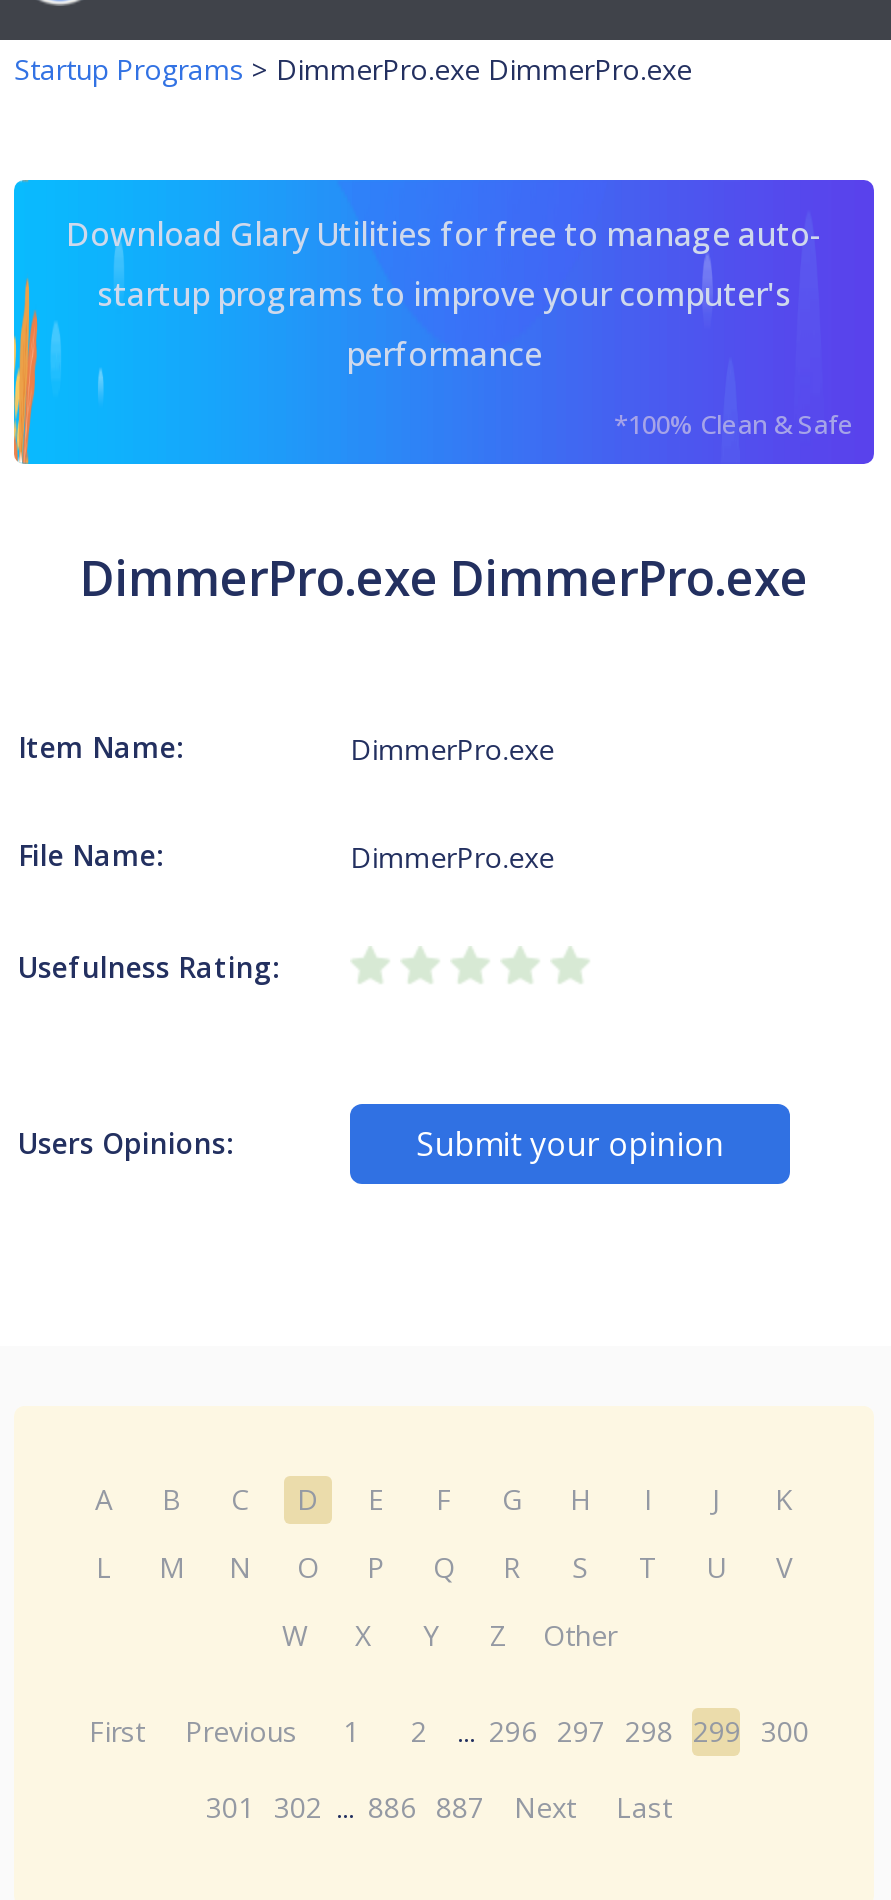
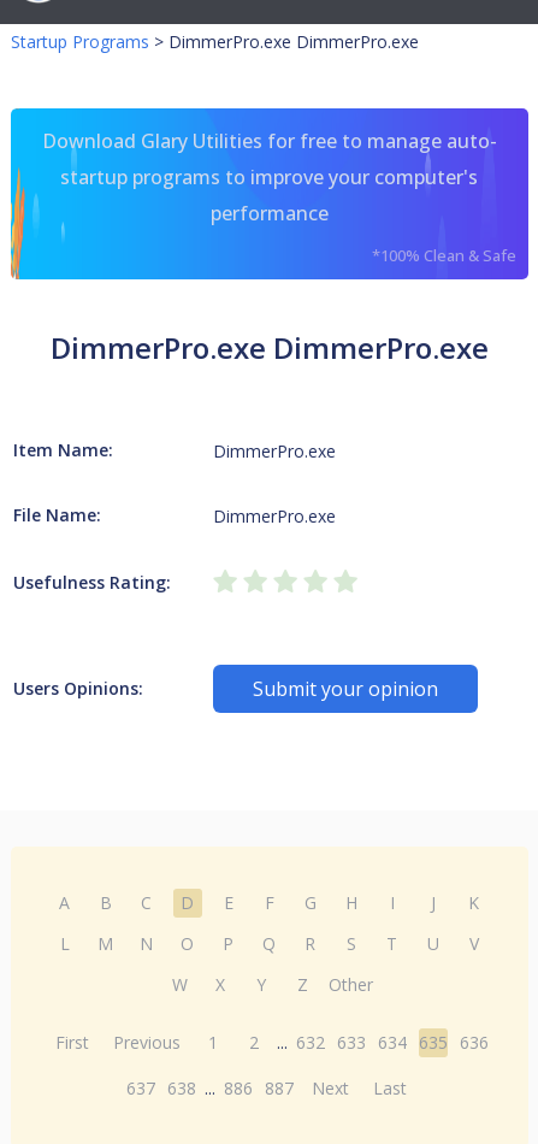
- First Previous 1 2 ... 296 297 298 299 300
+ First Previous 1 2 ... 632 633 634 635 636

- 301 302 ... 886 887 Next Last
+ 637 638 ... 886 887 Next Last
